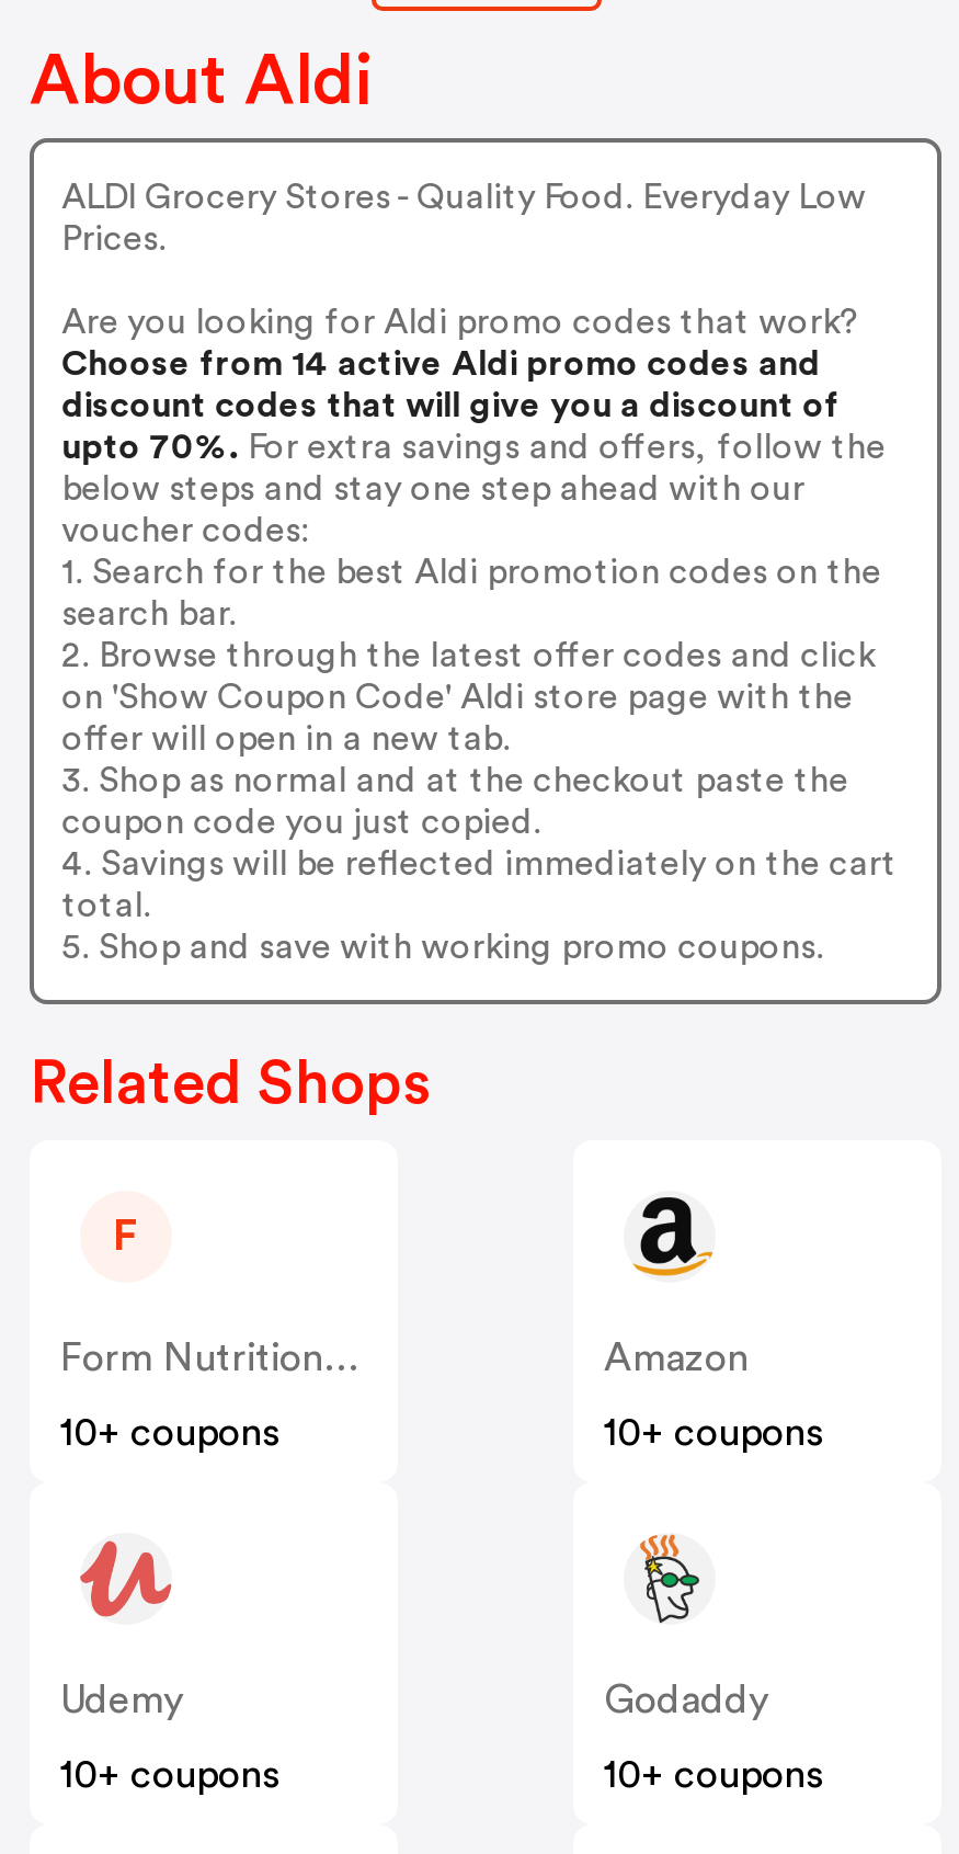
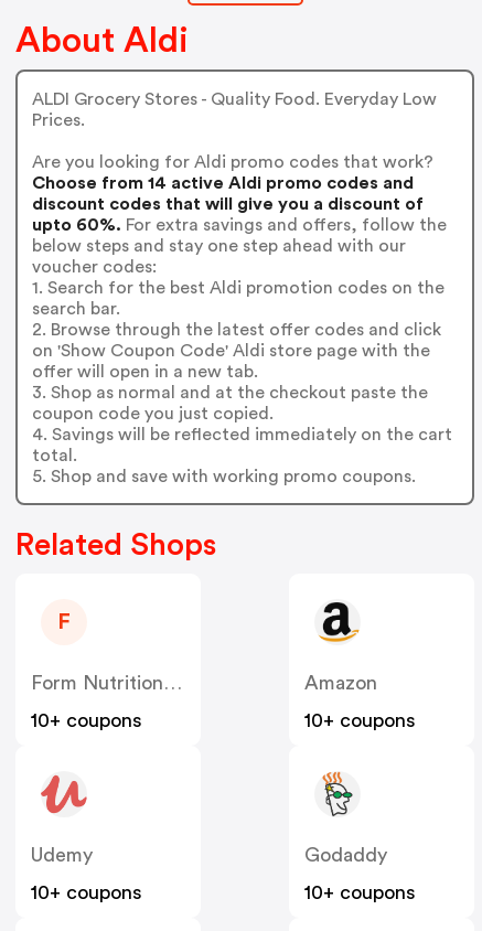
- upto 70%. For extra savings and offers, follow the
+ upto 60%. For extra savings and offers, follow the
